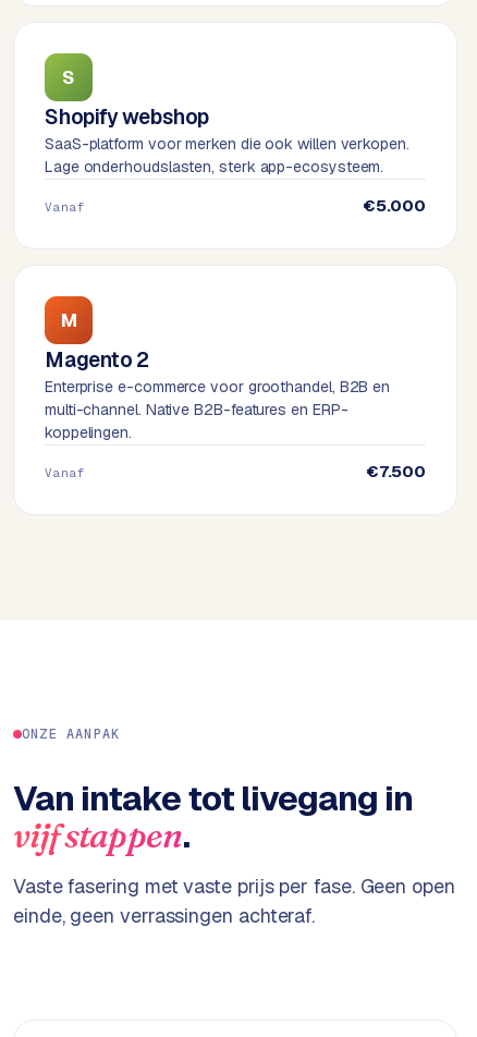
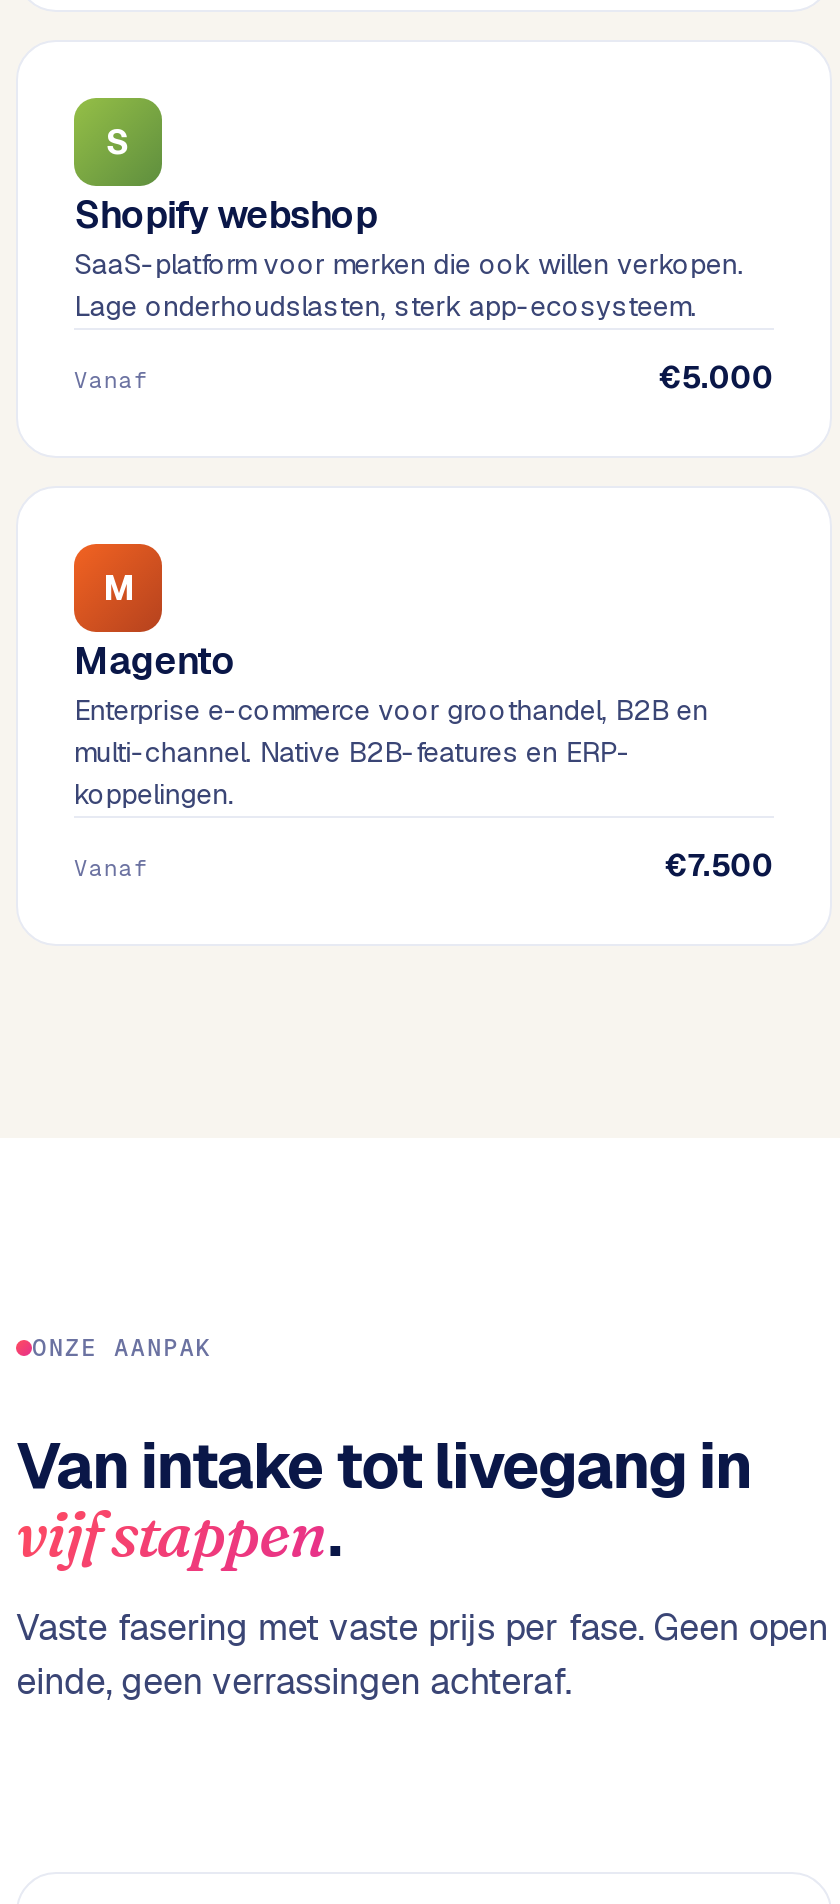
- Magento 2
+ Magento
